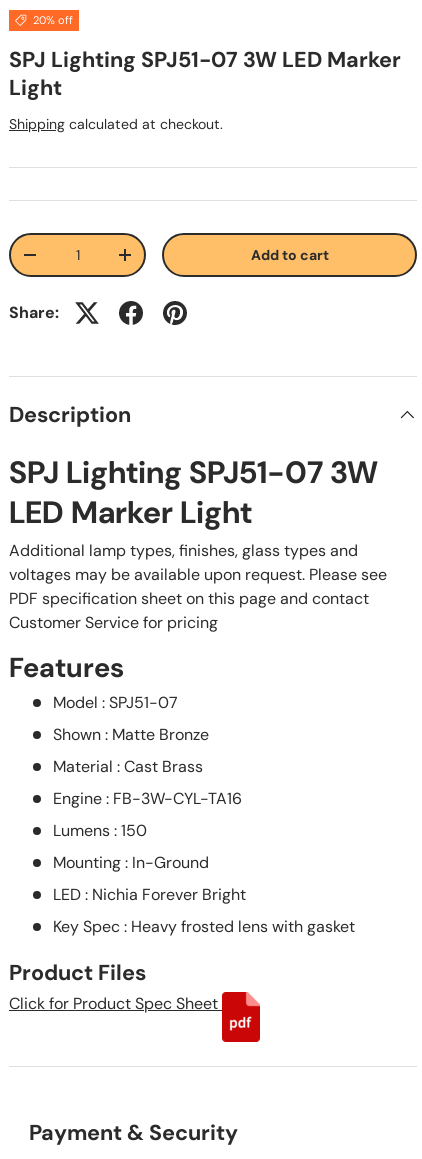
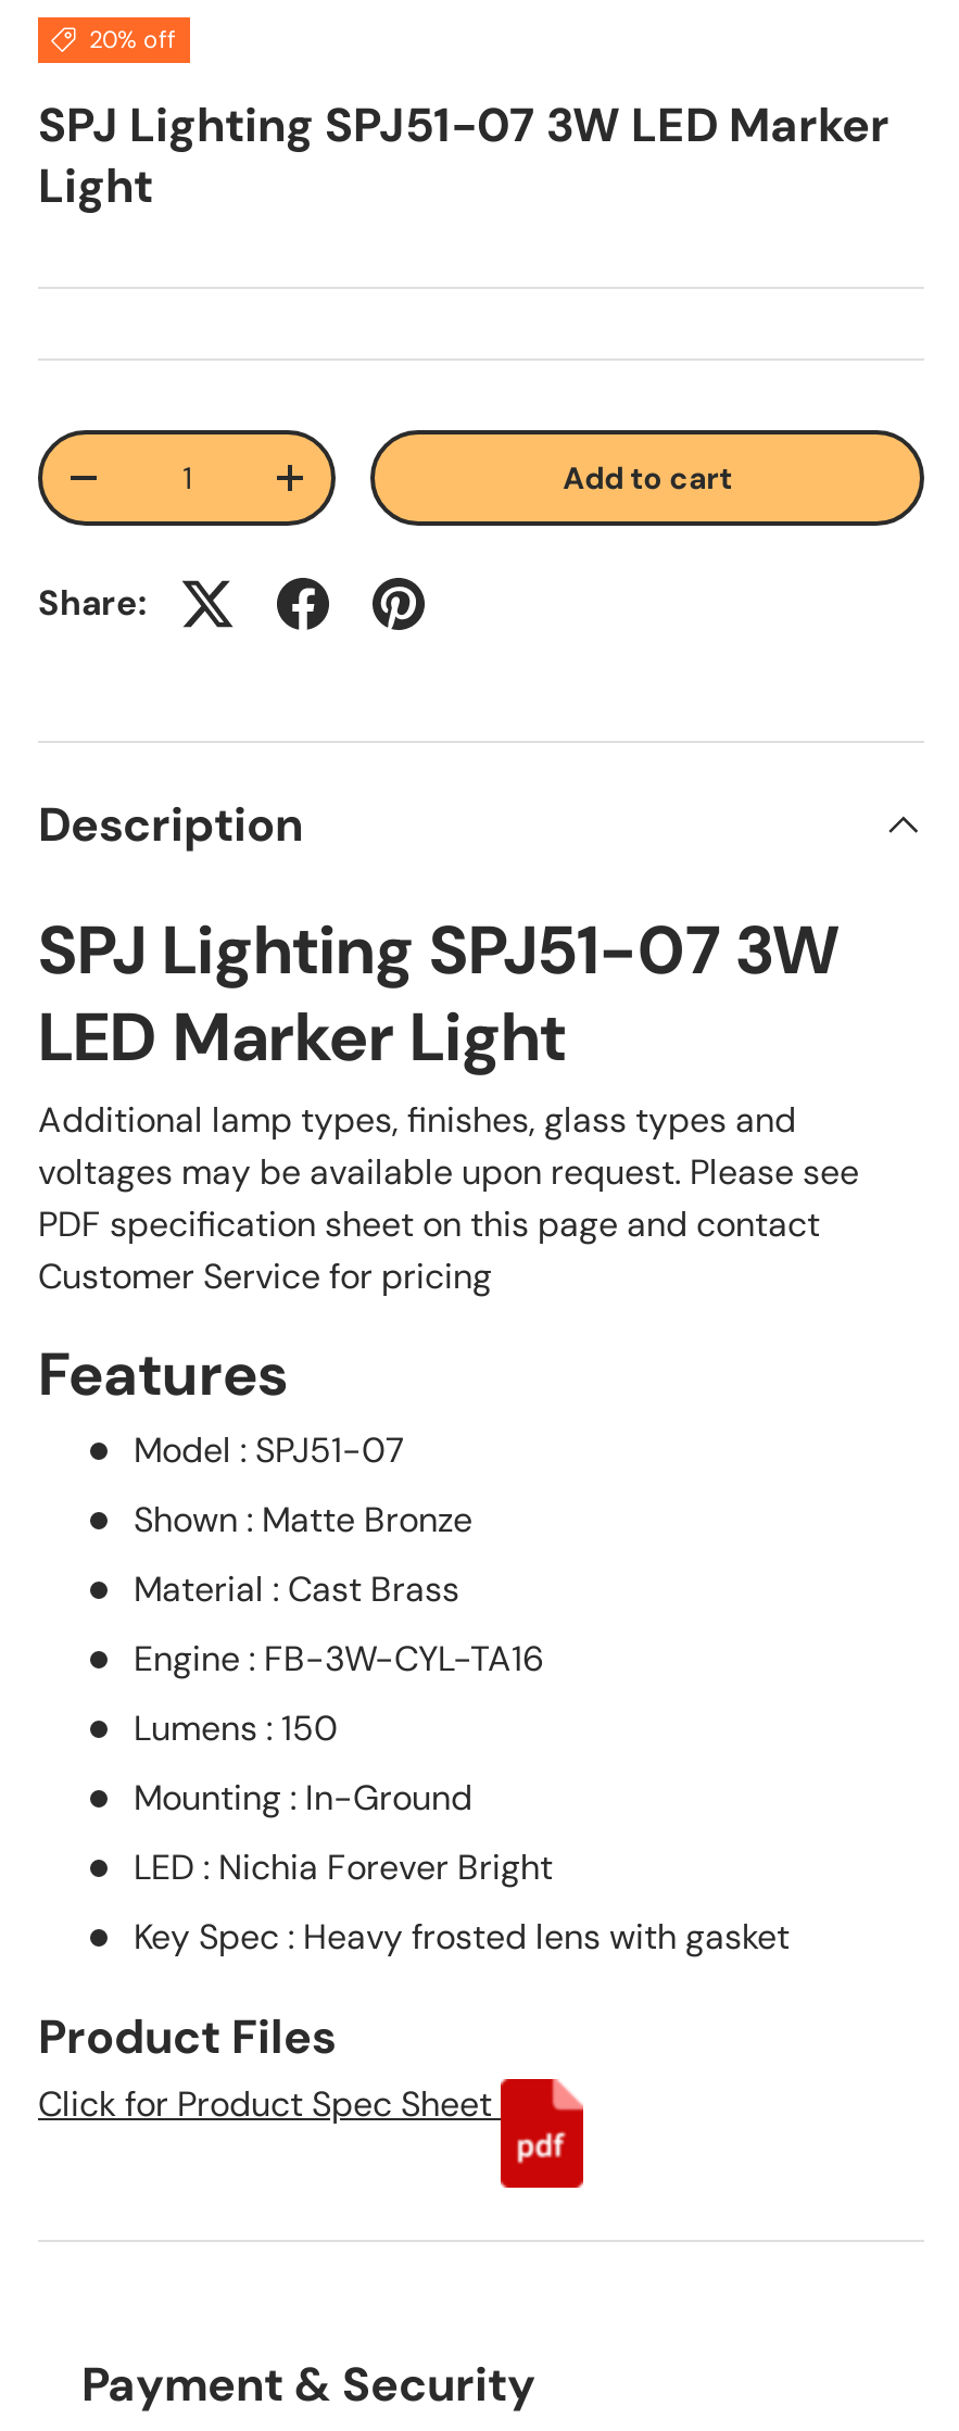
- Shipping calculated at checkout.
